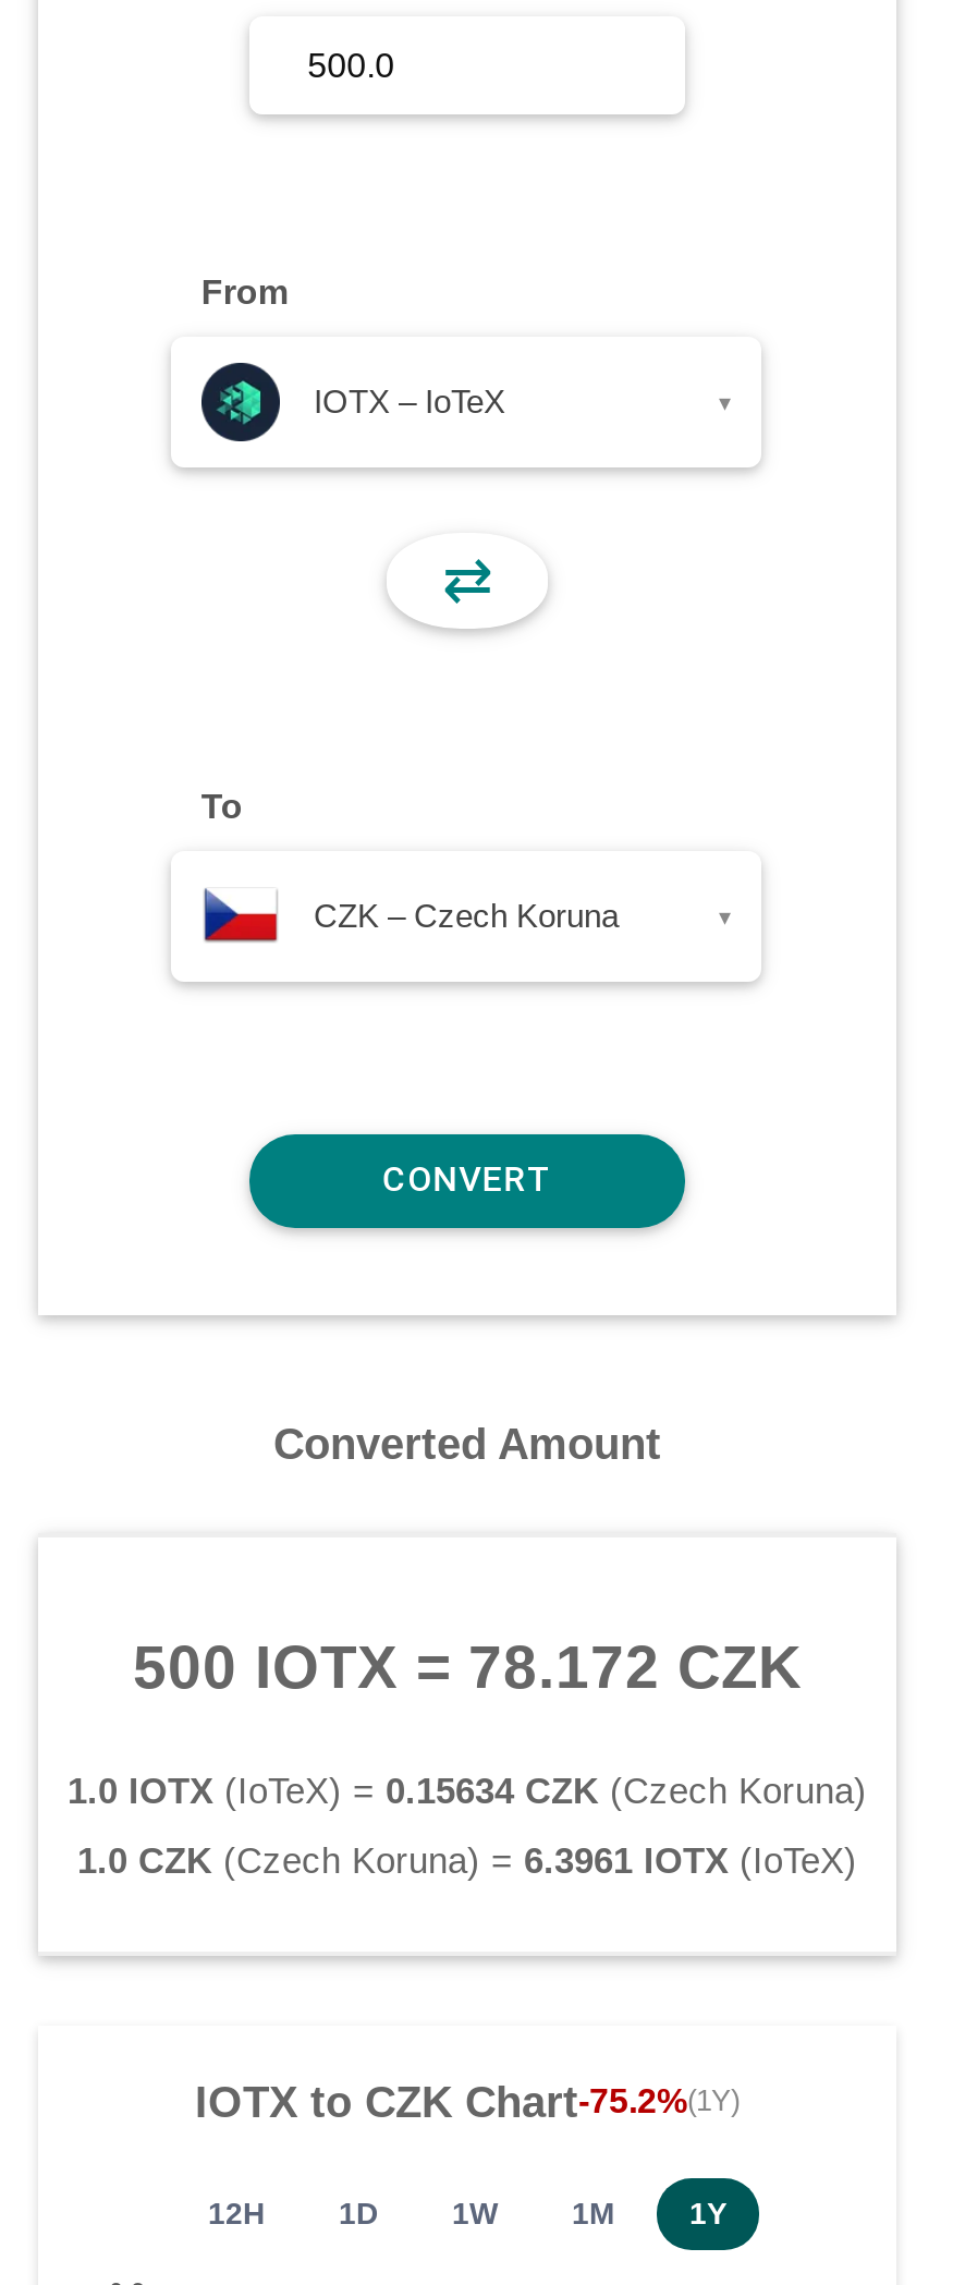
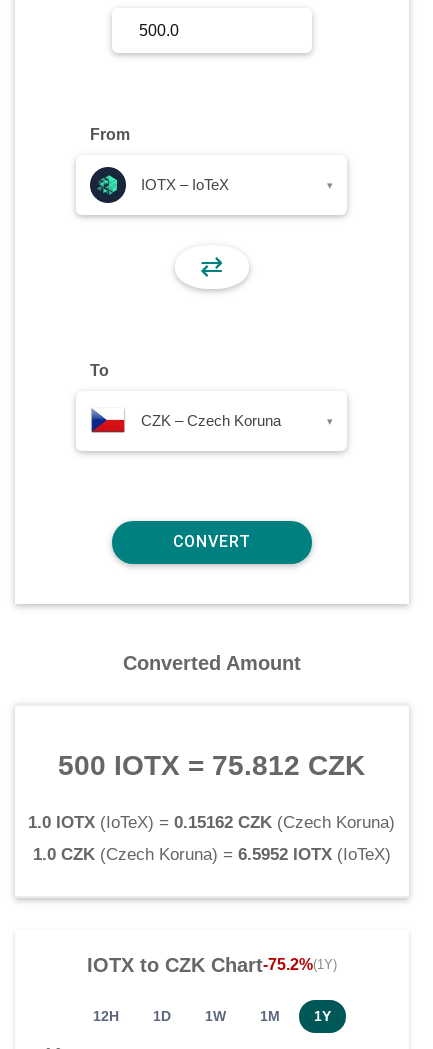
- 500 IOTX = 78.172 CZK
+ 500 IOTX = 75.812 CZK

- 1.0 IOTX (IoTeX) = 0.15634 CZK (Czech Koruna)
+ 1.0 IOTX (IoTeX) = 0.15162 CZK (Czech Koruna)

- 1.0 CZK (Czech Koruna) = 6.3961 IOTX (IoTeX)
+ 1.0 CZK (Czech Koruna) = 6.5952 IOTX (IoTeX)
